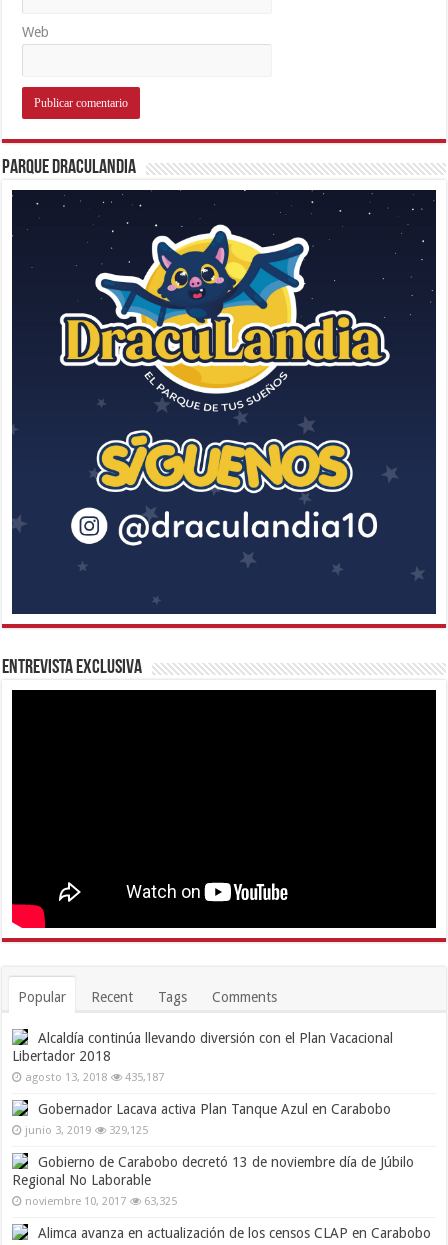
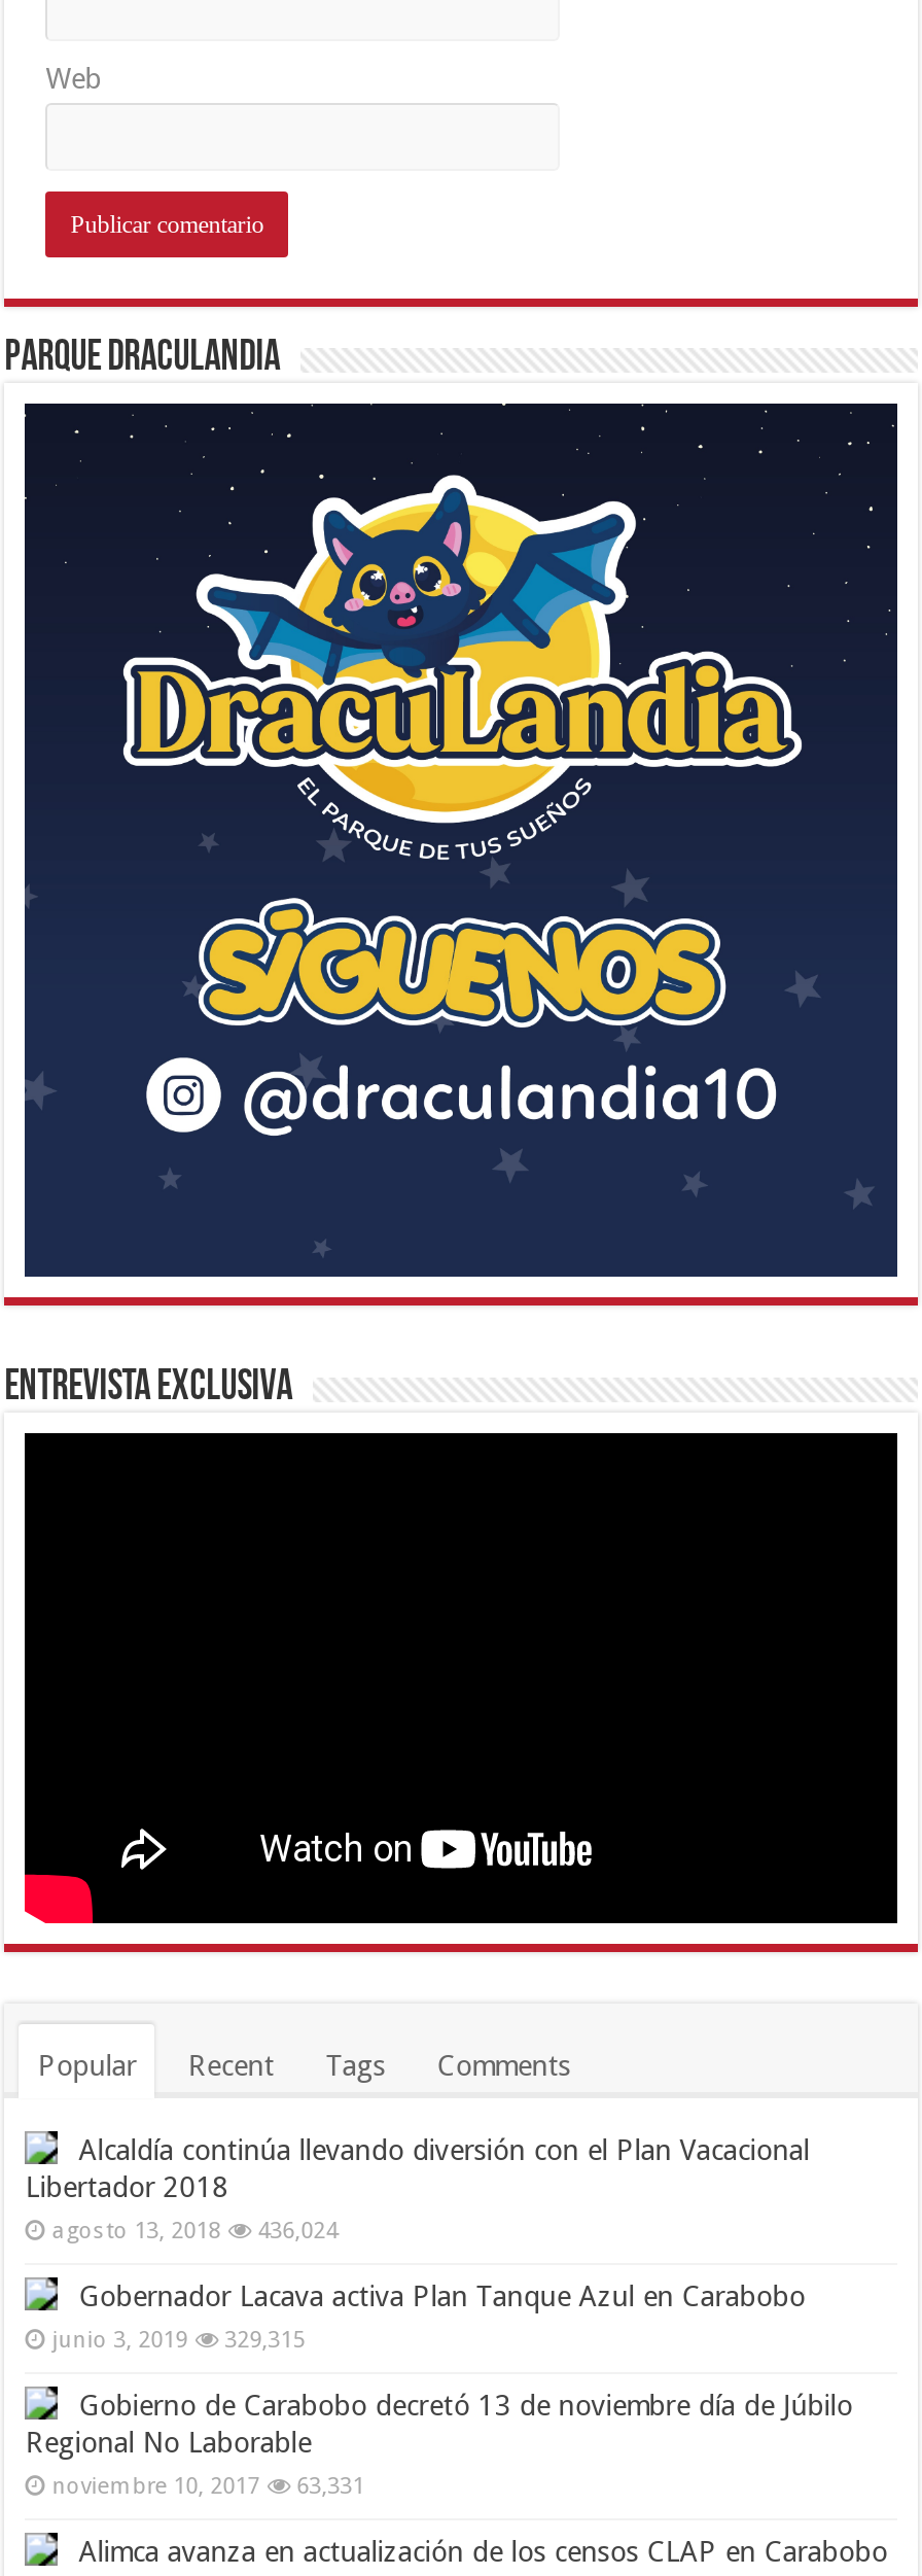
- agosto 13, 2018 435,187
+ agosto 13, 2018 436,024

- junio 3, 2019 329,125
+ junio 3, 2019 329,315

- noviembre 10, 2017 63,325
+ noviembre 10, 2017 63,331
